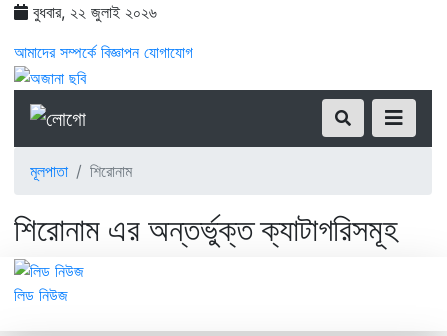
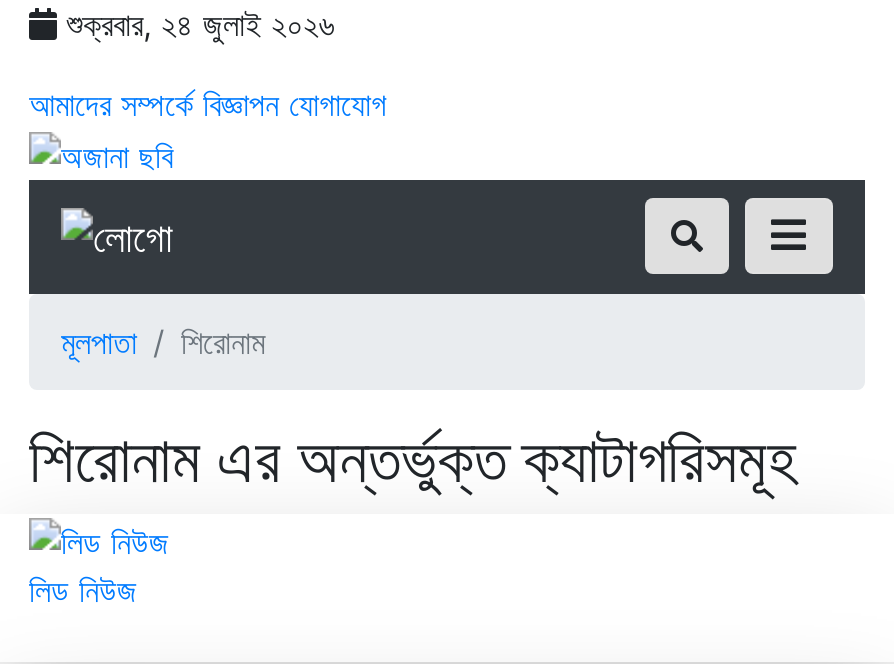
- বুধবার, ২২ জুলাই ২০২৬
+ শুক্রবার, ২৪ জুলাই ২০২৬
